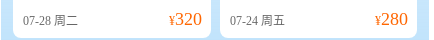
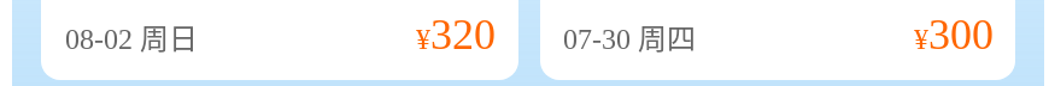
- 07-28周二
+ 08-02周日

- ¥320 07-24周五
+ ¥320 07-30周四

- ¥280
+ ¥300
